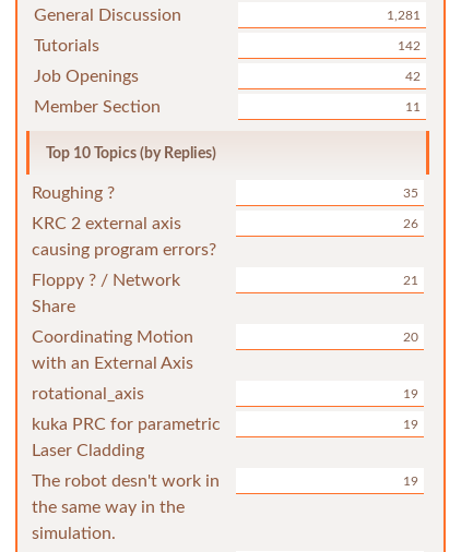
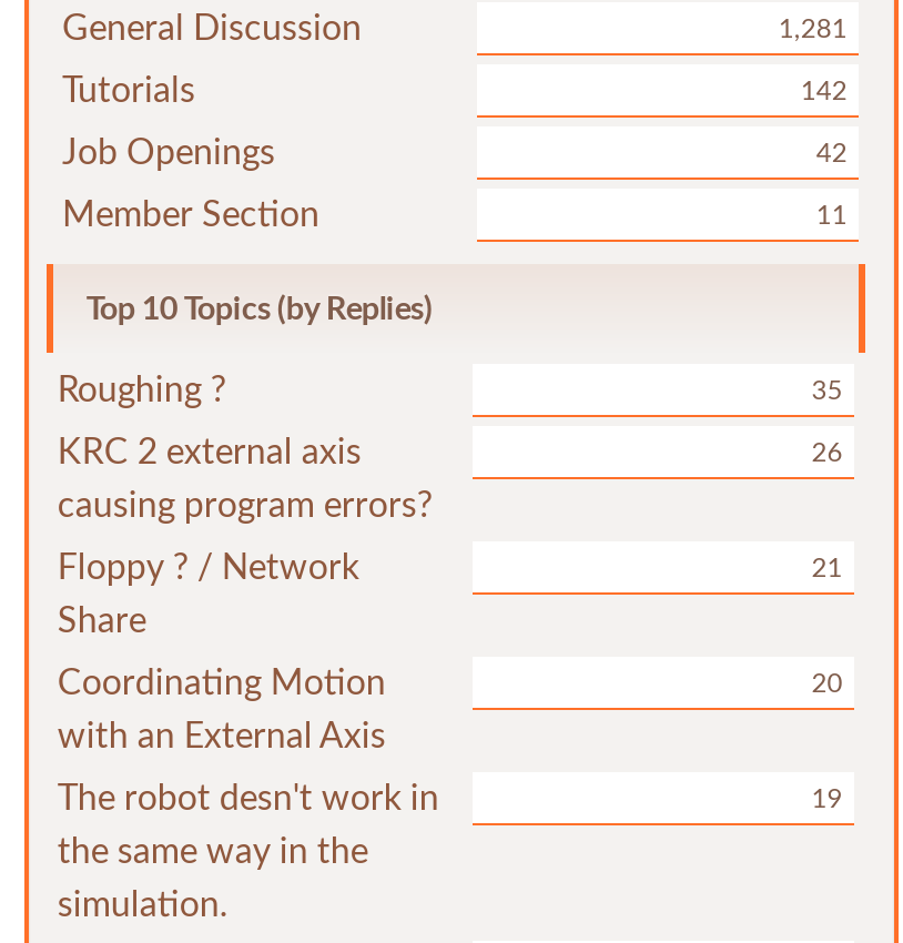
- rotational_axis
- 19
- kuka PRC for parametric
- Laser Cladding

- 19
